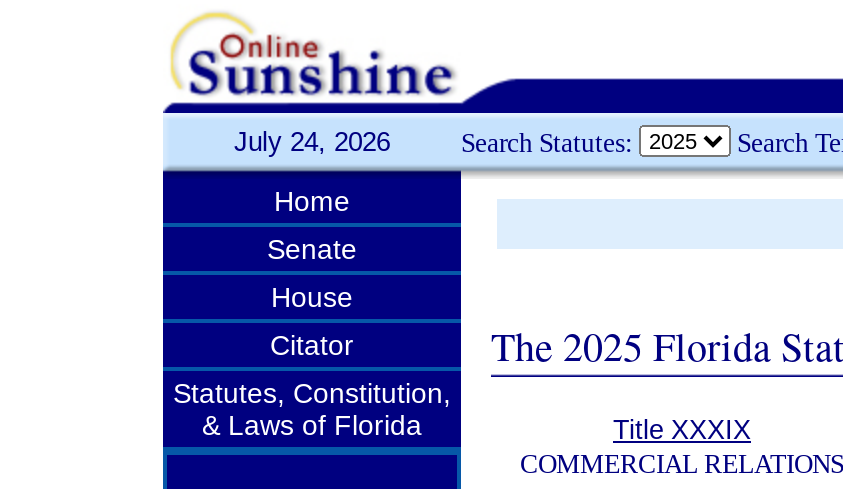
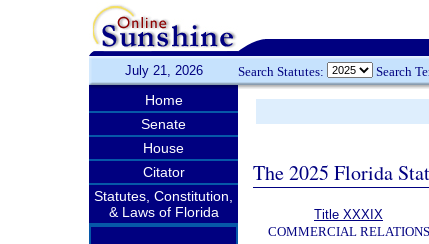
- July 24, 2026
+ July 21, 2026
